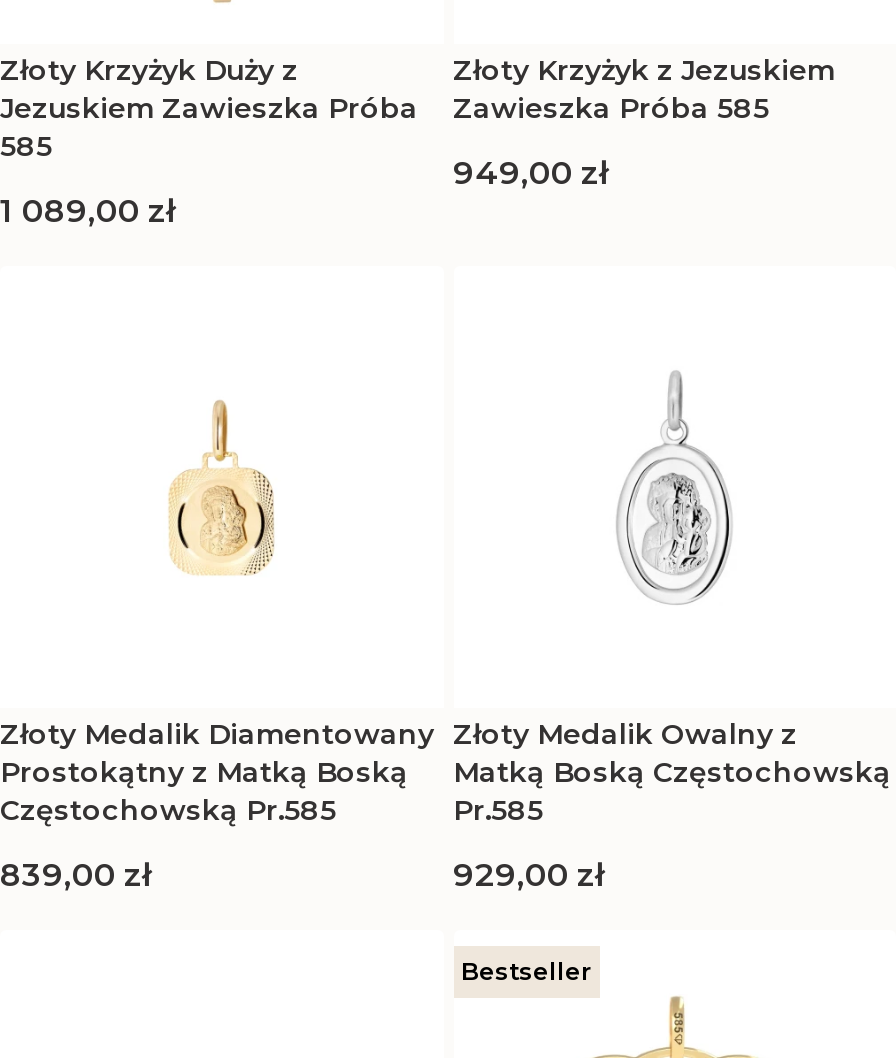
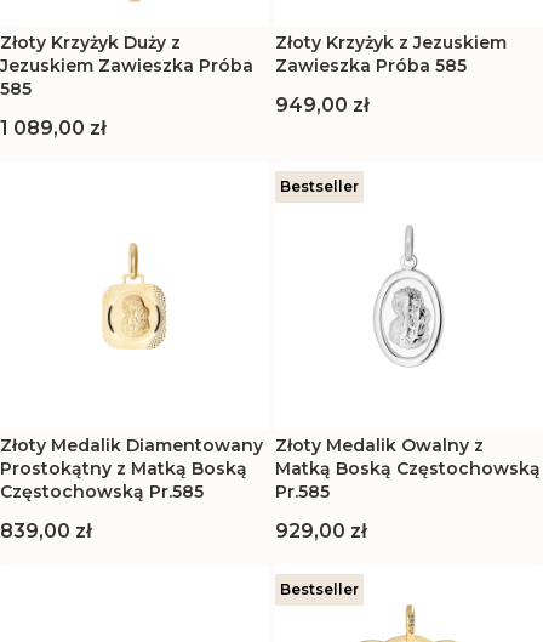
+ Bestseller
